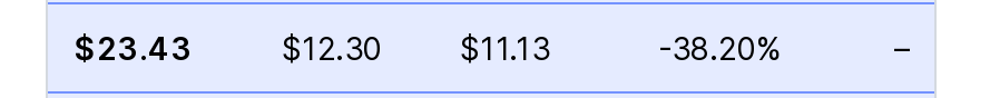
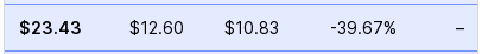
- $12.30
+ $12.60

- $11.13
+ $10.83

- -38.20%
+ -39.67%
